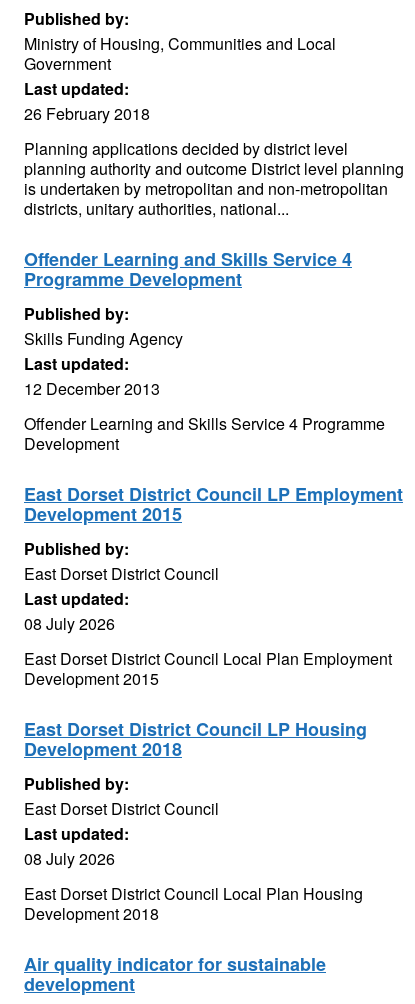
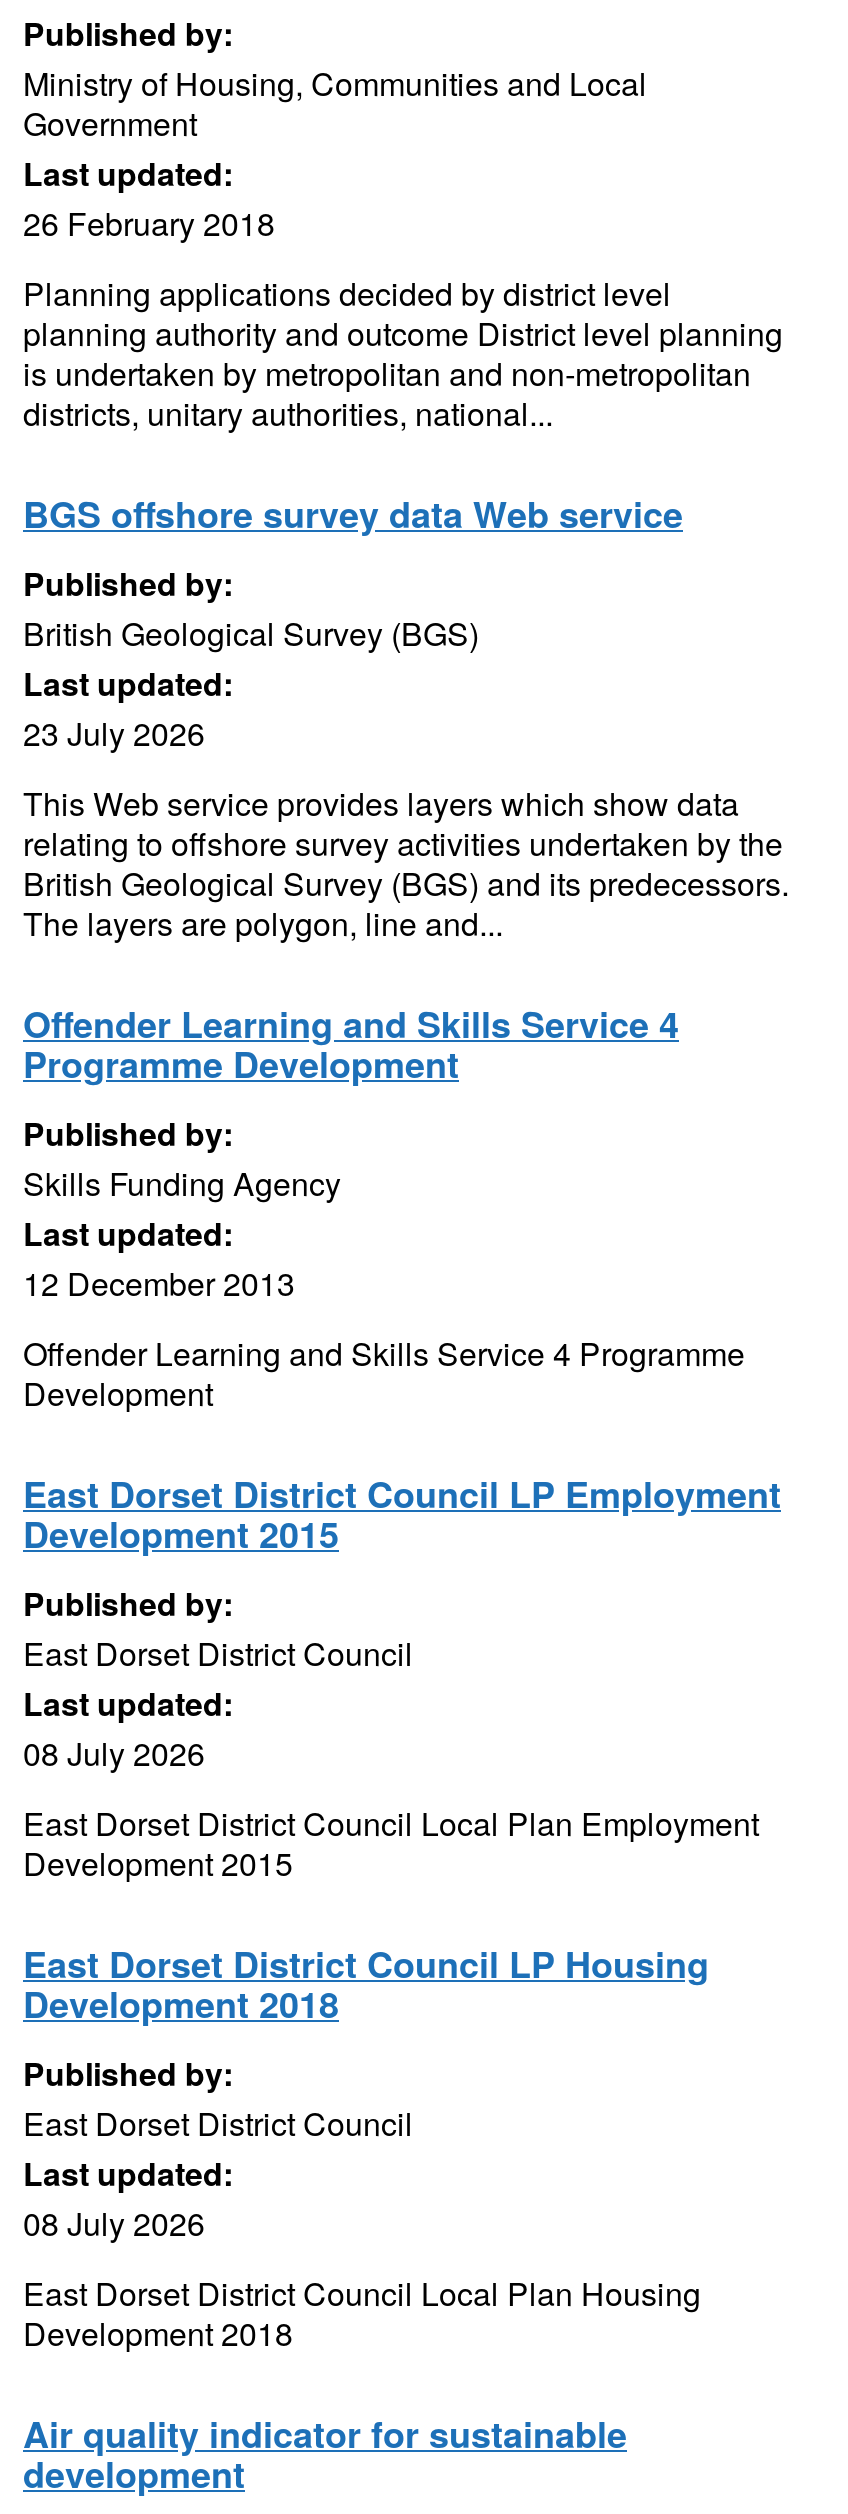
+ BGS offshore survey data Web service
+ Published by:
+ British Geological Survey (BGS)
+ Last updated:
+ 23 July 2026
+ This Web service provides layers which show data
+ relating to offshore survey activities undertaken by the
+ British Geological Survey (BGS) and its predecessors.
+ The layers are polygon, line and...
